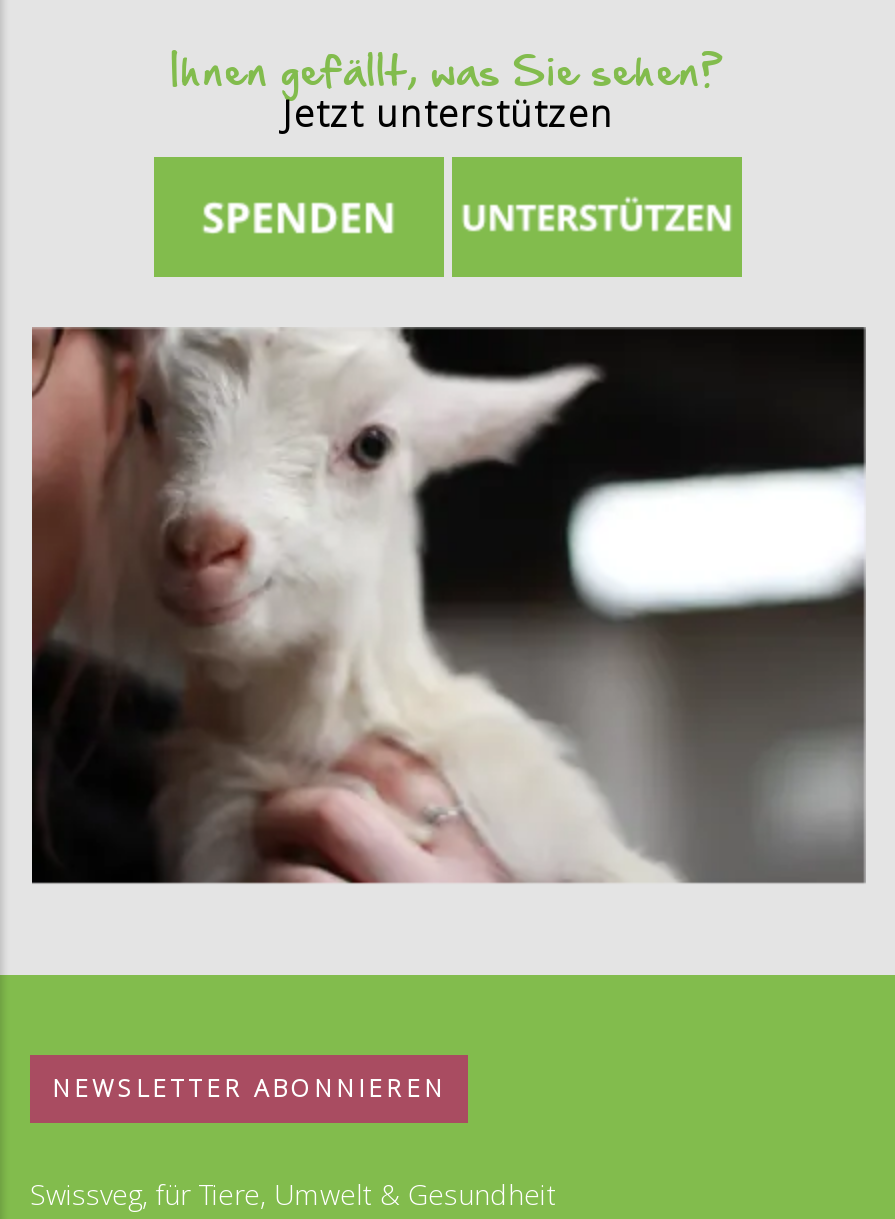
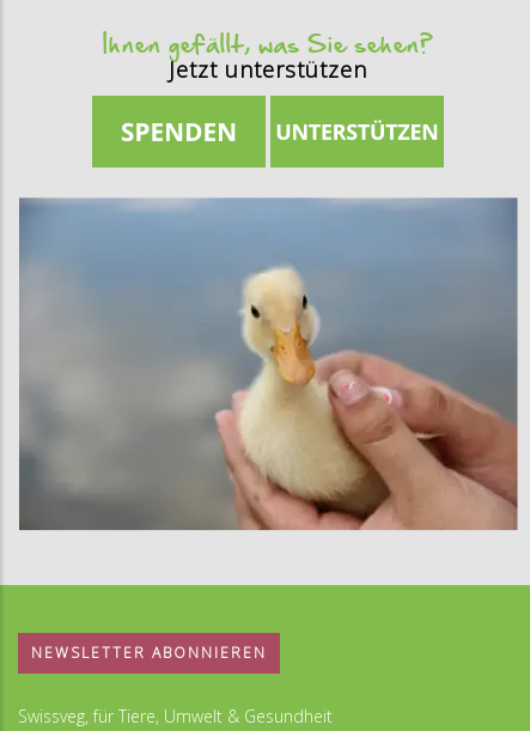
- [image]
+ [image]
